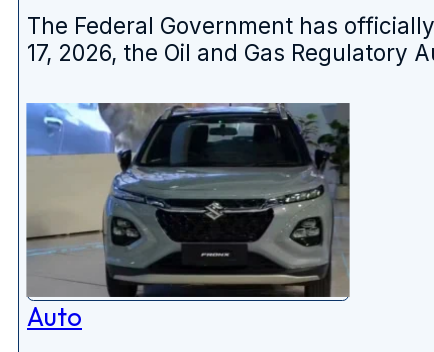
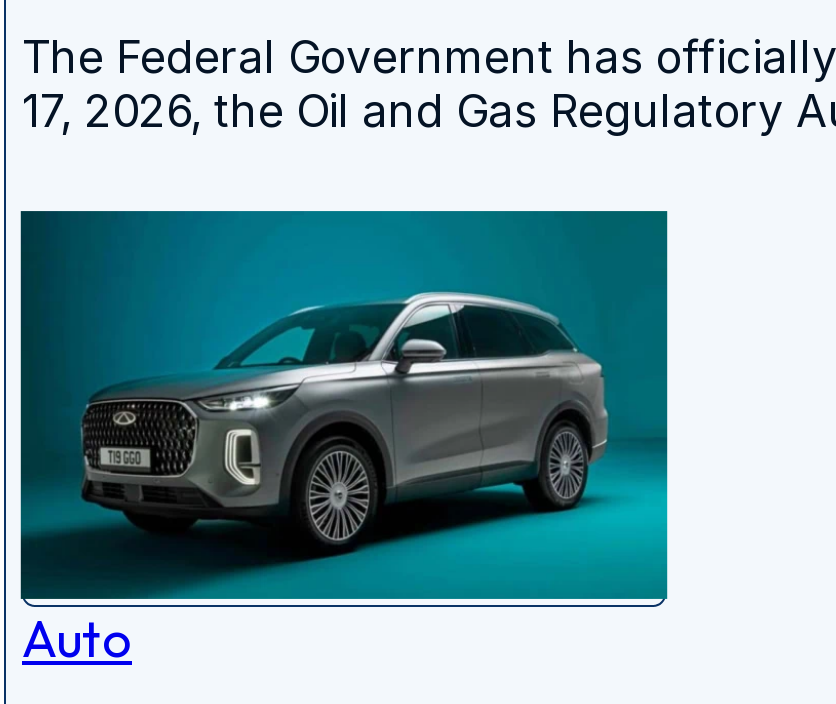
- [image]
+ [image]
